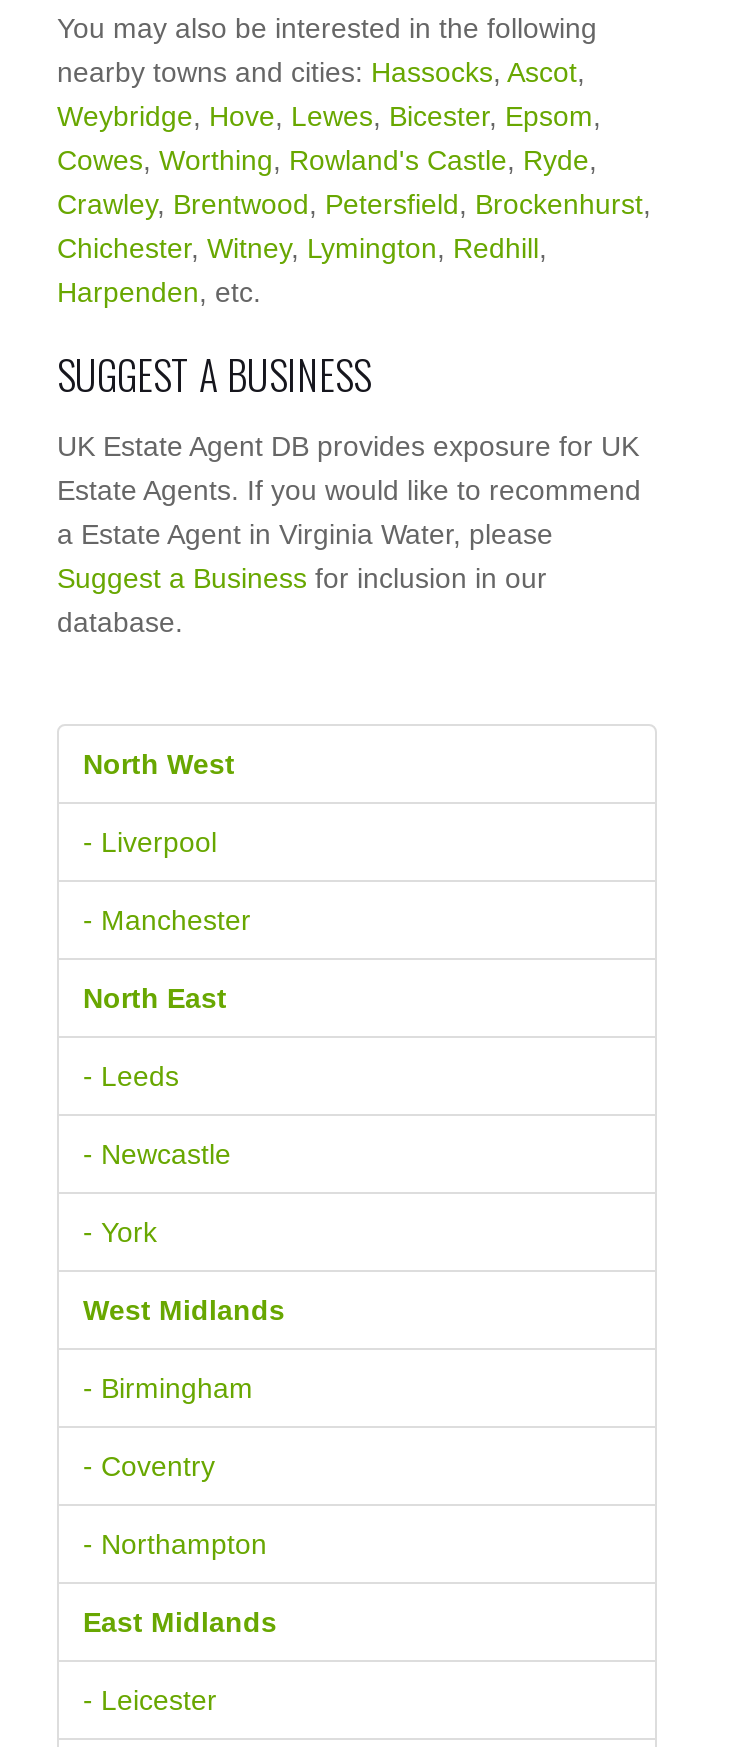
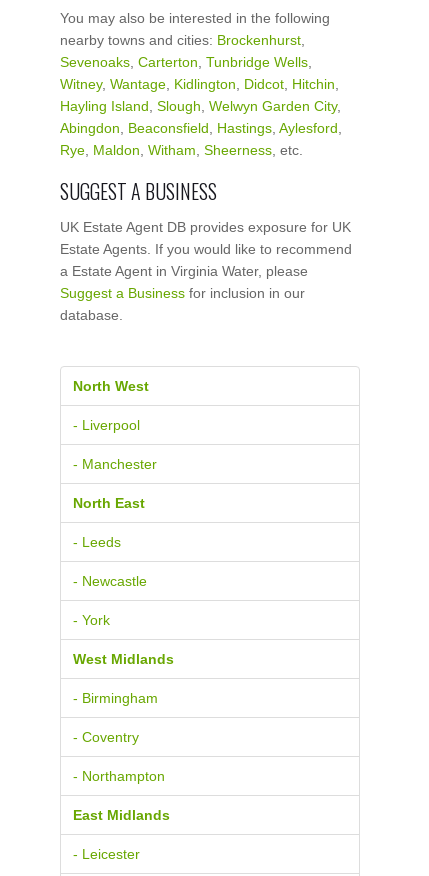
- nearby towns and cities: Hassocks, Ascot,
- Weybridge, Hove, Lewes, Bicester, Epsom,
- Cowes, Worthing, Rowland's Castle, Ryde,
- Crawley, Brentwood, Petersfield, Brockenhurst,
- Chichester, Witney, Lymington, Redhill,
- Harpenden, etc.
+ nearby towns and cities: Brockenhurst,
+ Sevenoaks, Carterton, Tunbridge Wells,
+ Witney, Wantage, Kidlington, Didcot, Hitchin,
+ Hayling Island, Slough, Welwyn Garden City,
+ Abingdon, Beaconsfield, Hastings, Aylesford,
+ Rye, Maldon, Witham, Sheerness, etc.
